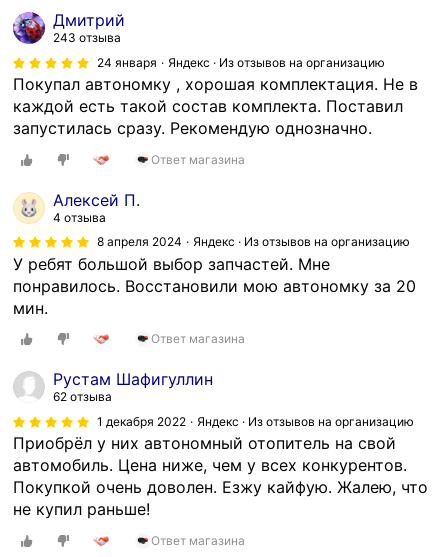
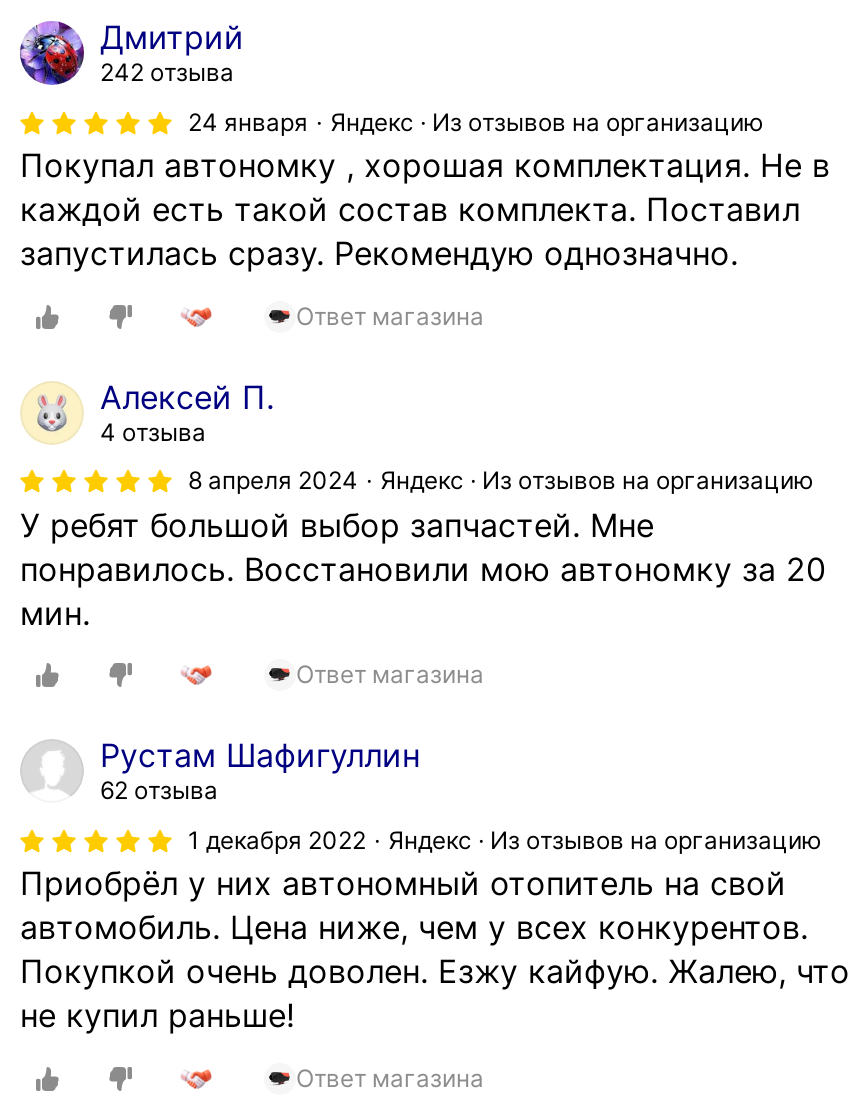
- 243 отзыва
+ 242 отзыва
